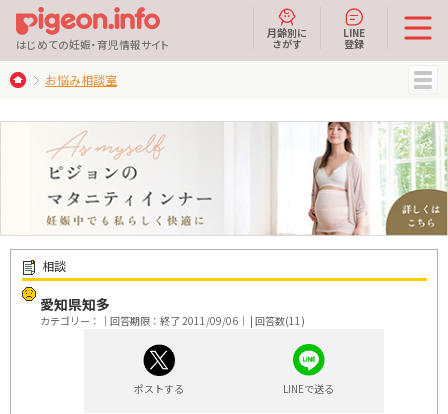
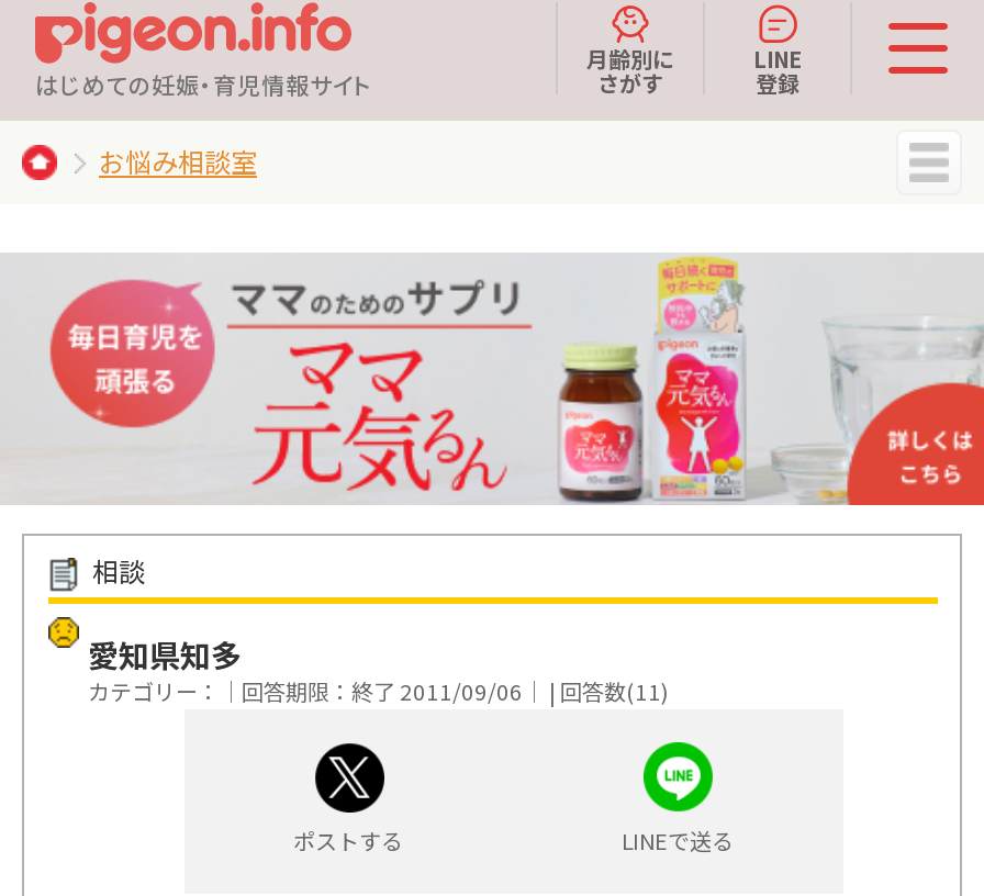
- [image]
+ [image]
